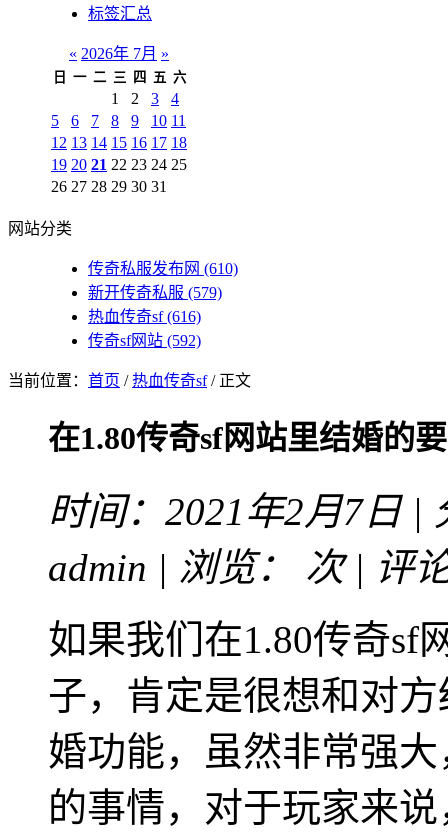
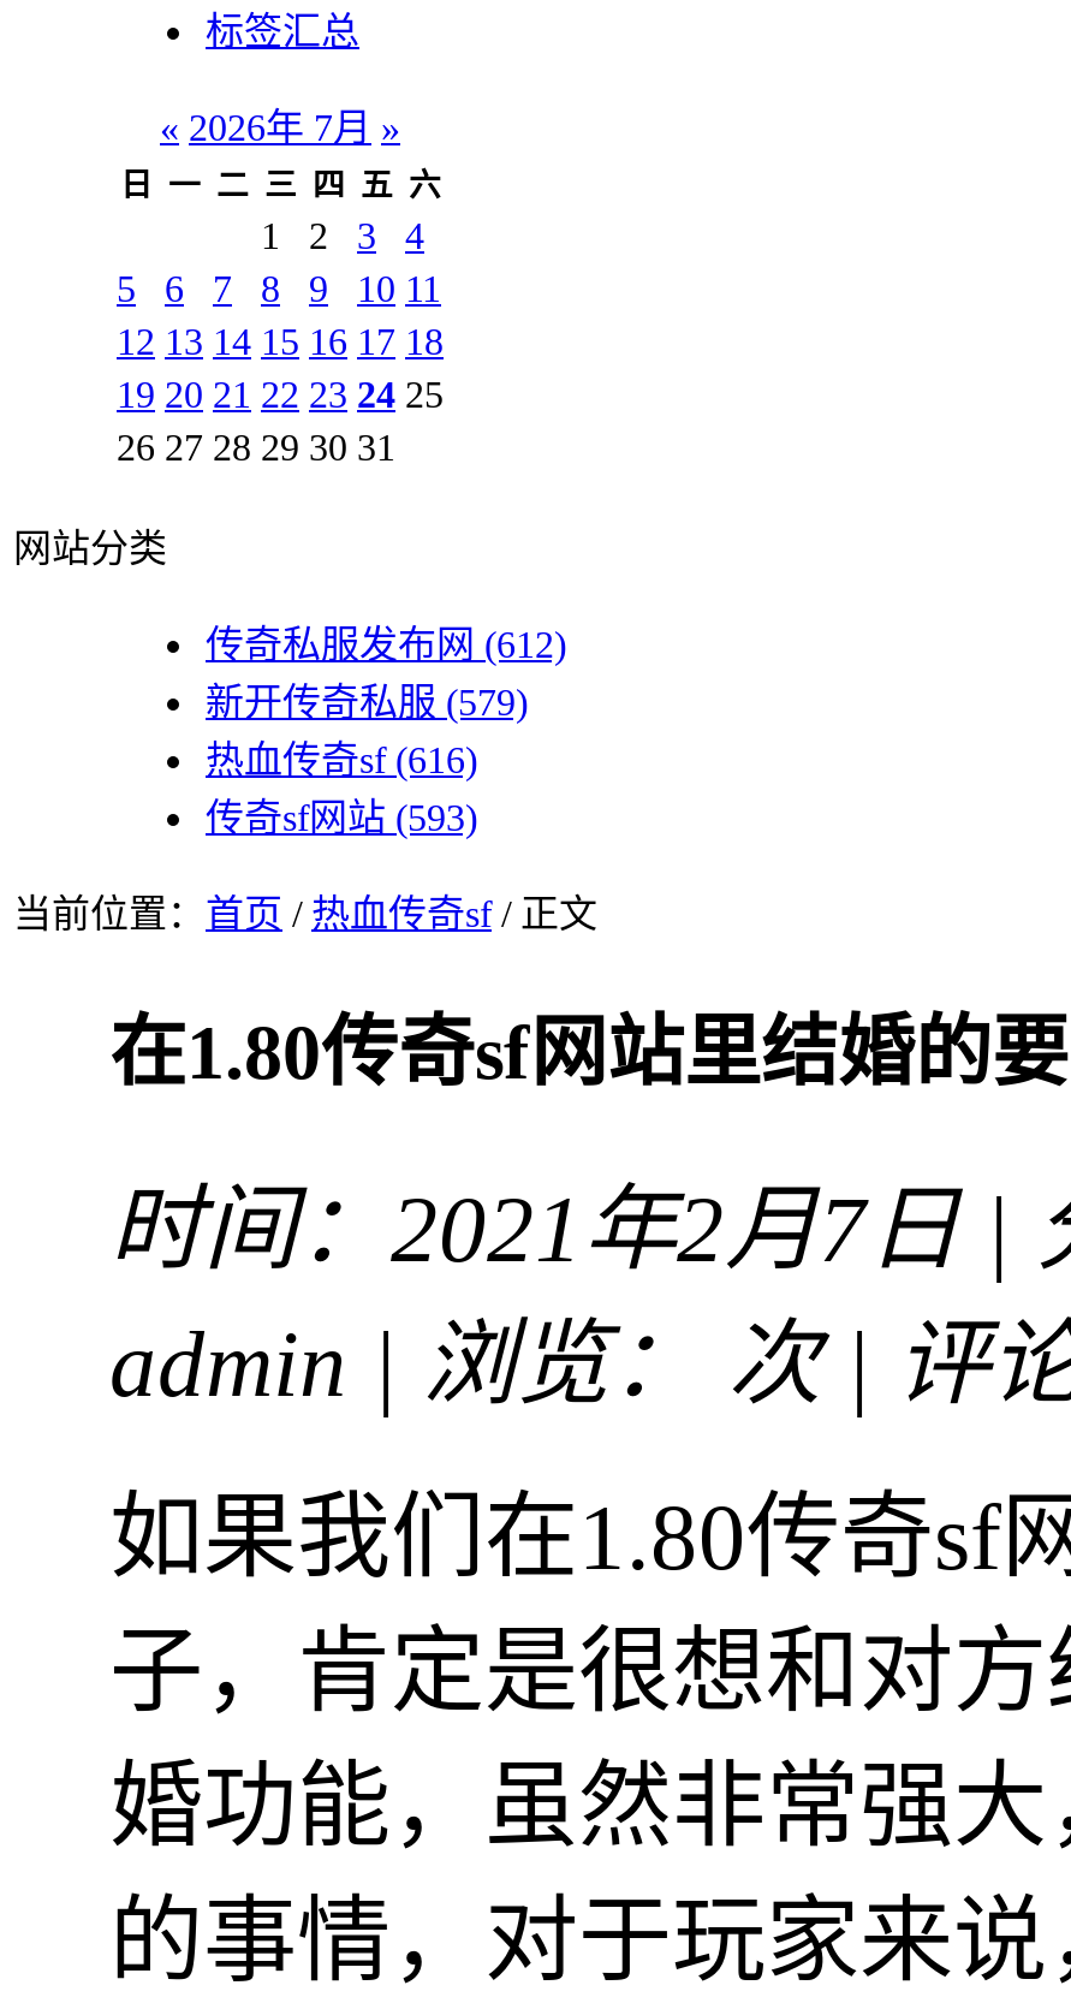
- 传奇私服发布网(610)
+ 传奇私服发布网(612)

- 传奇sf网站(592)
+ 传奇sf网站(593)
